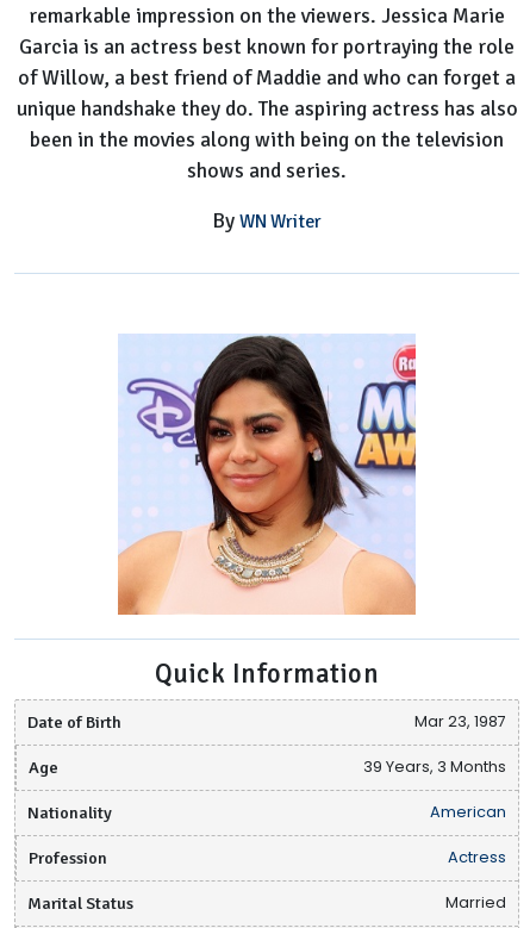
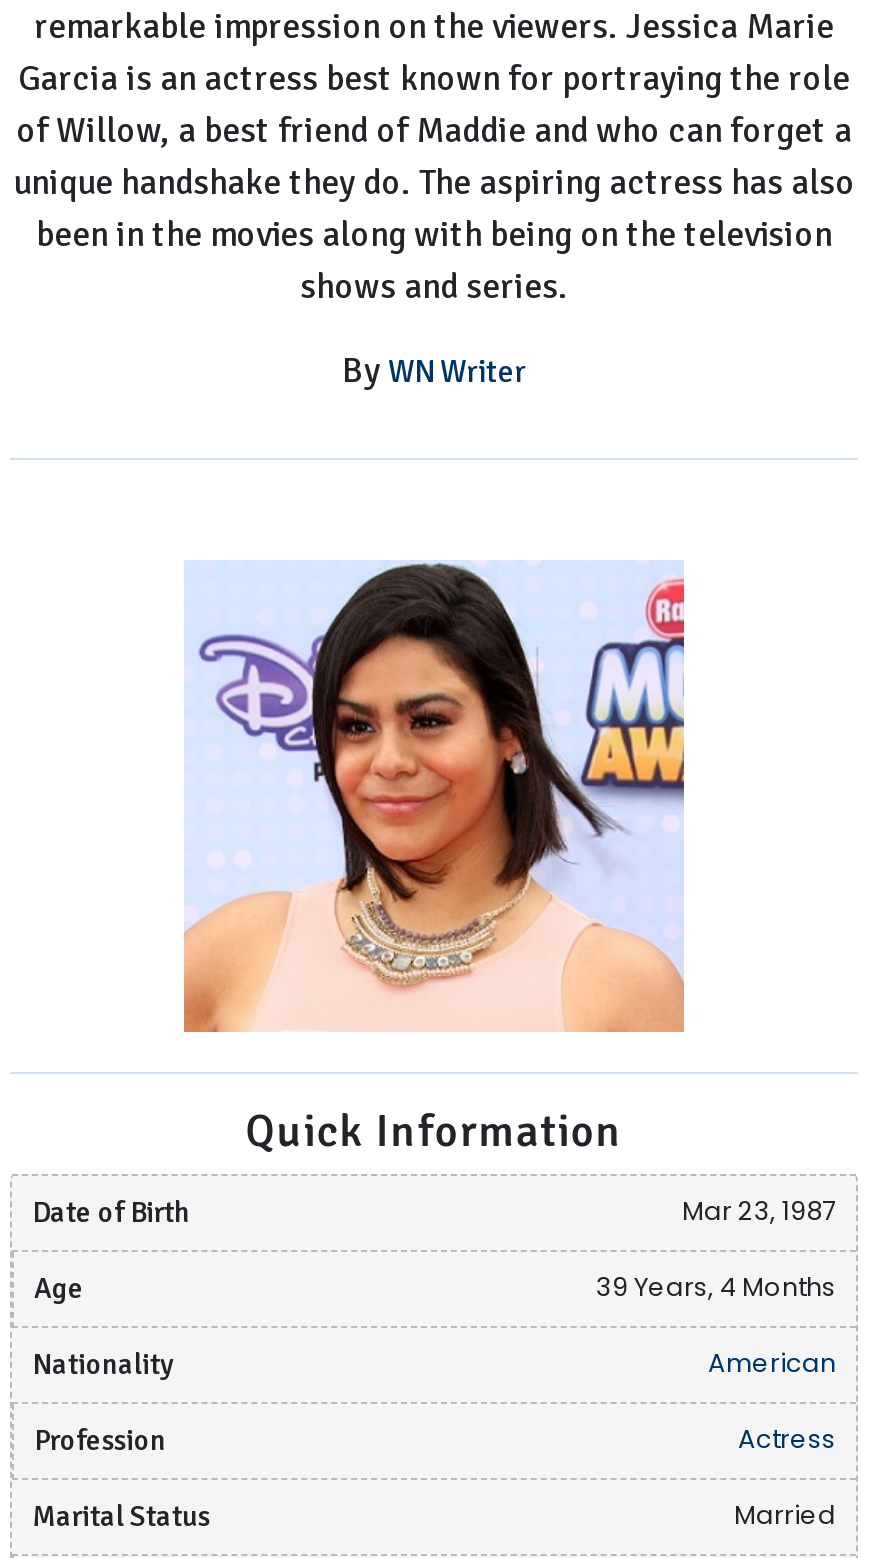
- 39 Years, 3 Months
+ 39 Years, 4 Months
